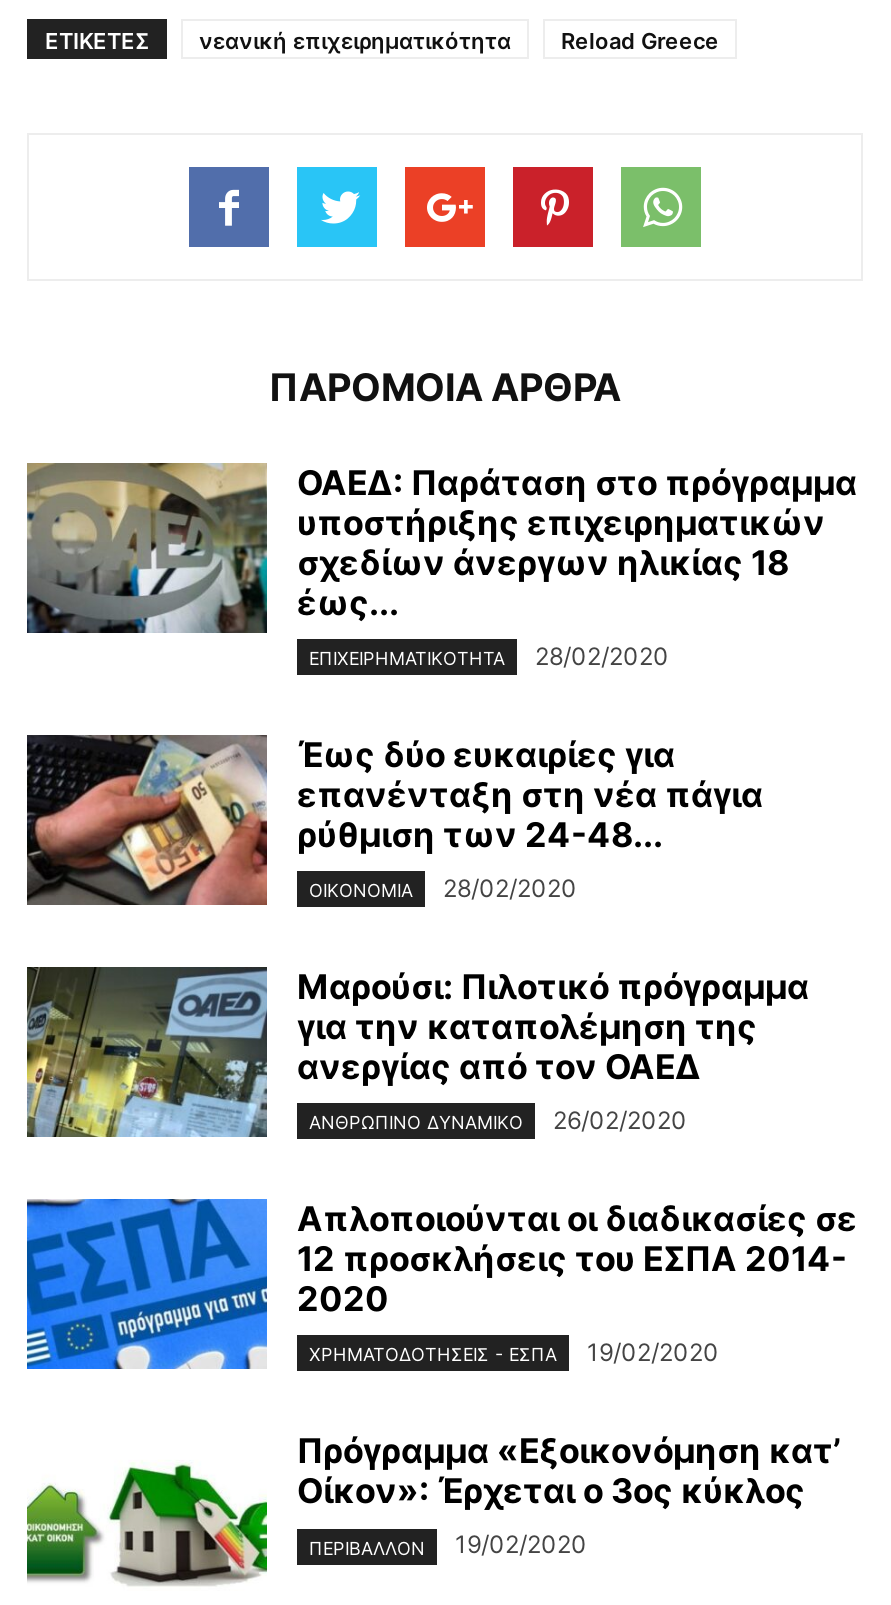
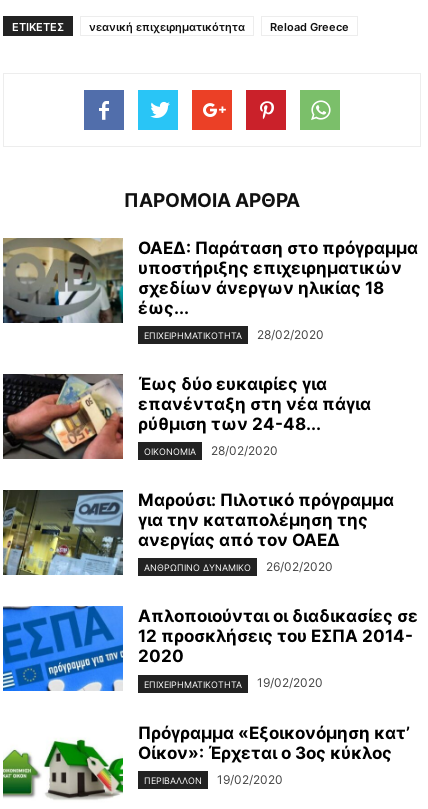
- ΧΡΗΜΑΤΟΔΟΤΉΣΕΙΣ - ΕΣΠΑ
+ ΕΠΙΧΕΙΡΗΜΑΤΙΚΌΤΗΤΑ
